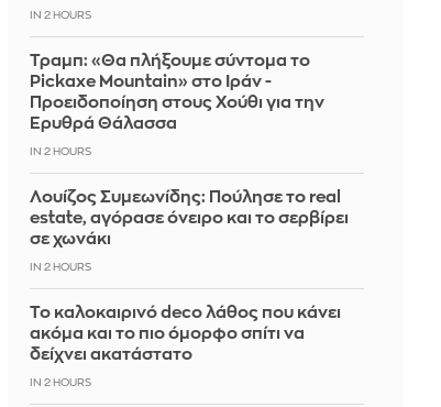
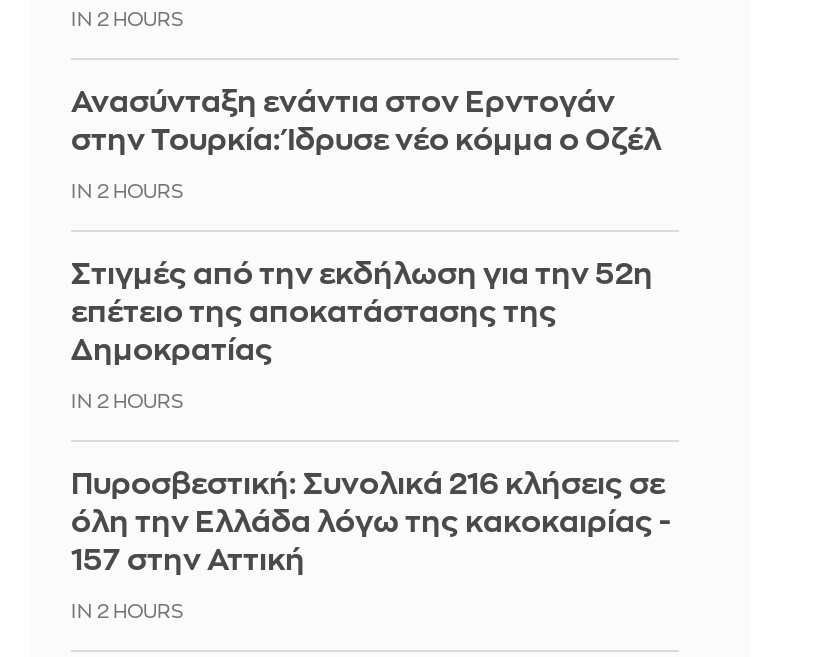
- Τραμπ: «Θα πλήξουμε σύντομα το
- Pickaxe Mountain» στο Ιράν -
- Προειδοποίηση στους Χούθι για την
- Ερυθρά Θάλασσα
+ Ανασύνταξη ενάντια στον Ερντογάν
+ στην Τουρκία: Ίδρυσε νέο κόμμα ο Οζέλ

- Λουίζος Συμεωνίδης: Πούλησε το real
- estate, αγόρασε όνειρο και το σερβίρει
- σε χωνάκι
+ Στιγμές από την εκδήλωση για την 52η
+ επέτειο της αποκατάστασης της
+ Δημοκρατίας

- Το καλοκαιρινό deco λάθος που κάνει
- ακόμα και το πιο όμορφο σπίτι να
- δείχνει ακατάστατο
+ Πυροσβεστική: Συνολικά 216 κλήσεις σε
+ όλη την Ελλάδα λόγω της κακοκαιρίας -
+ 157 στην Αττική
